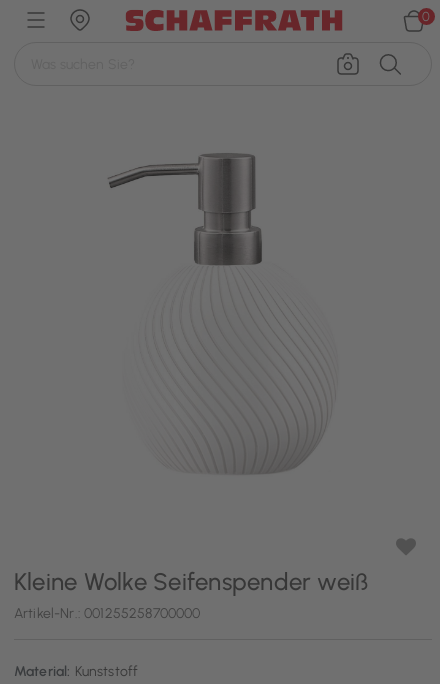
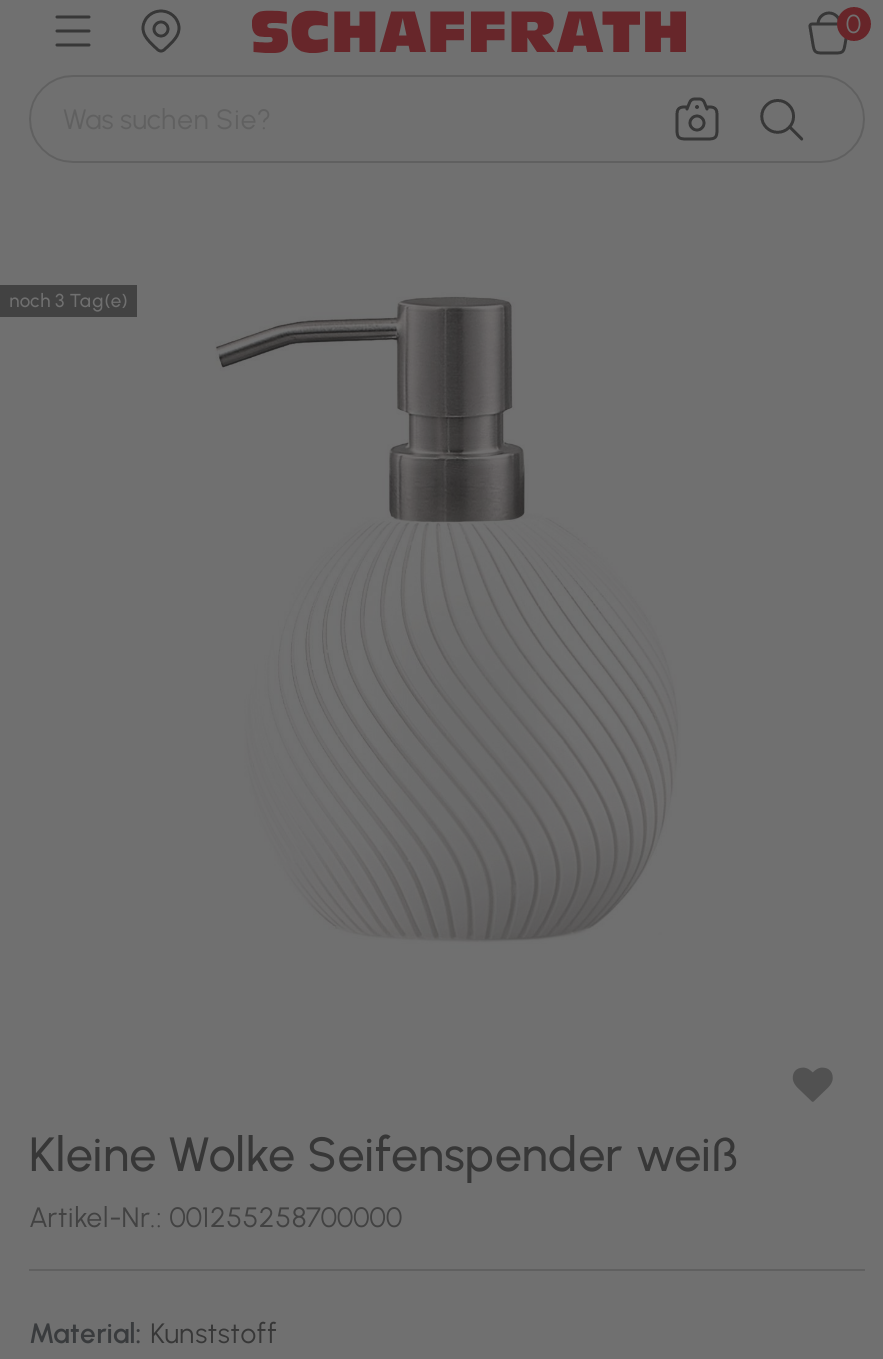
+ noch 3 Tag(e)
